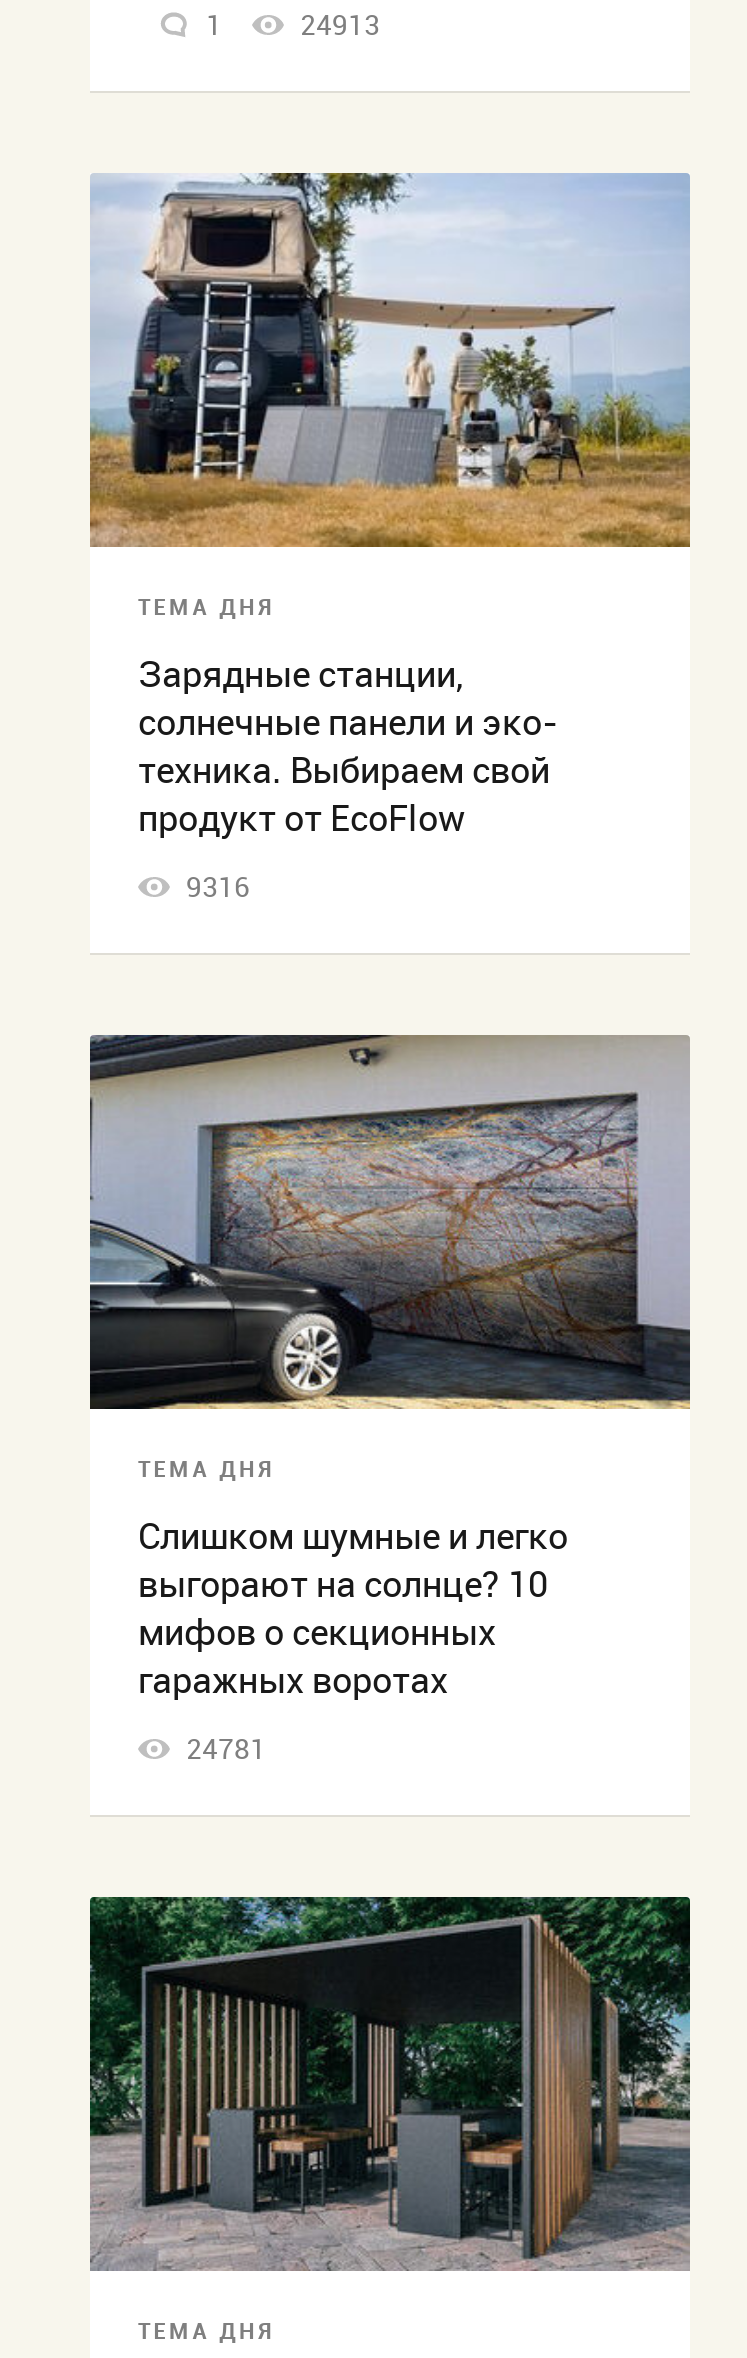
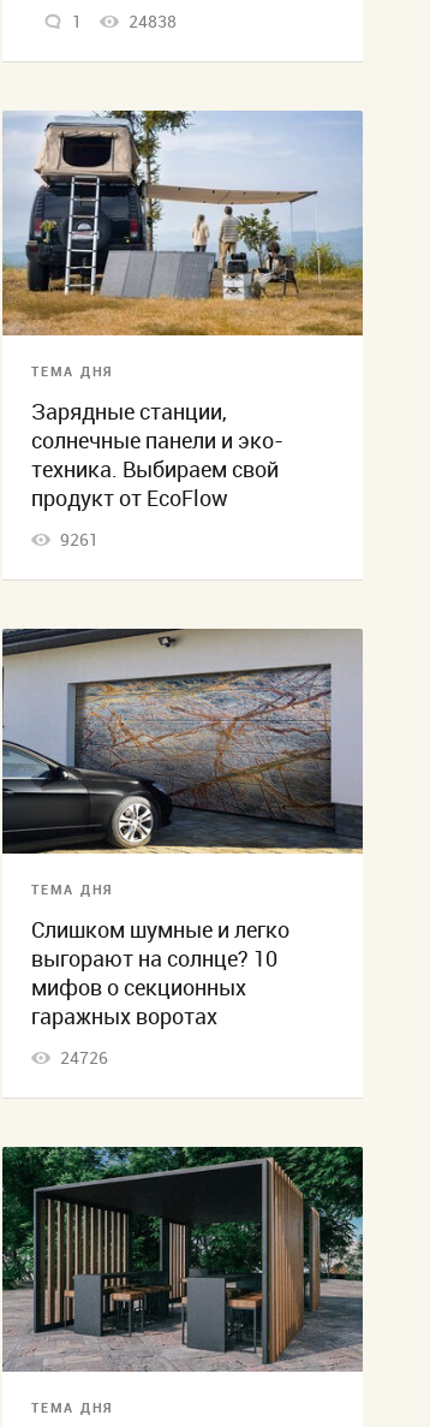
- 24913
+ 24838

- 9316
+ 9261

- 24781
+ 24726
